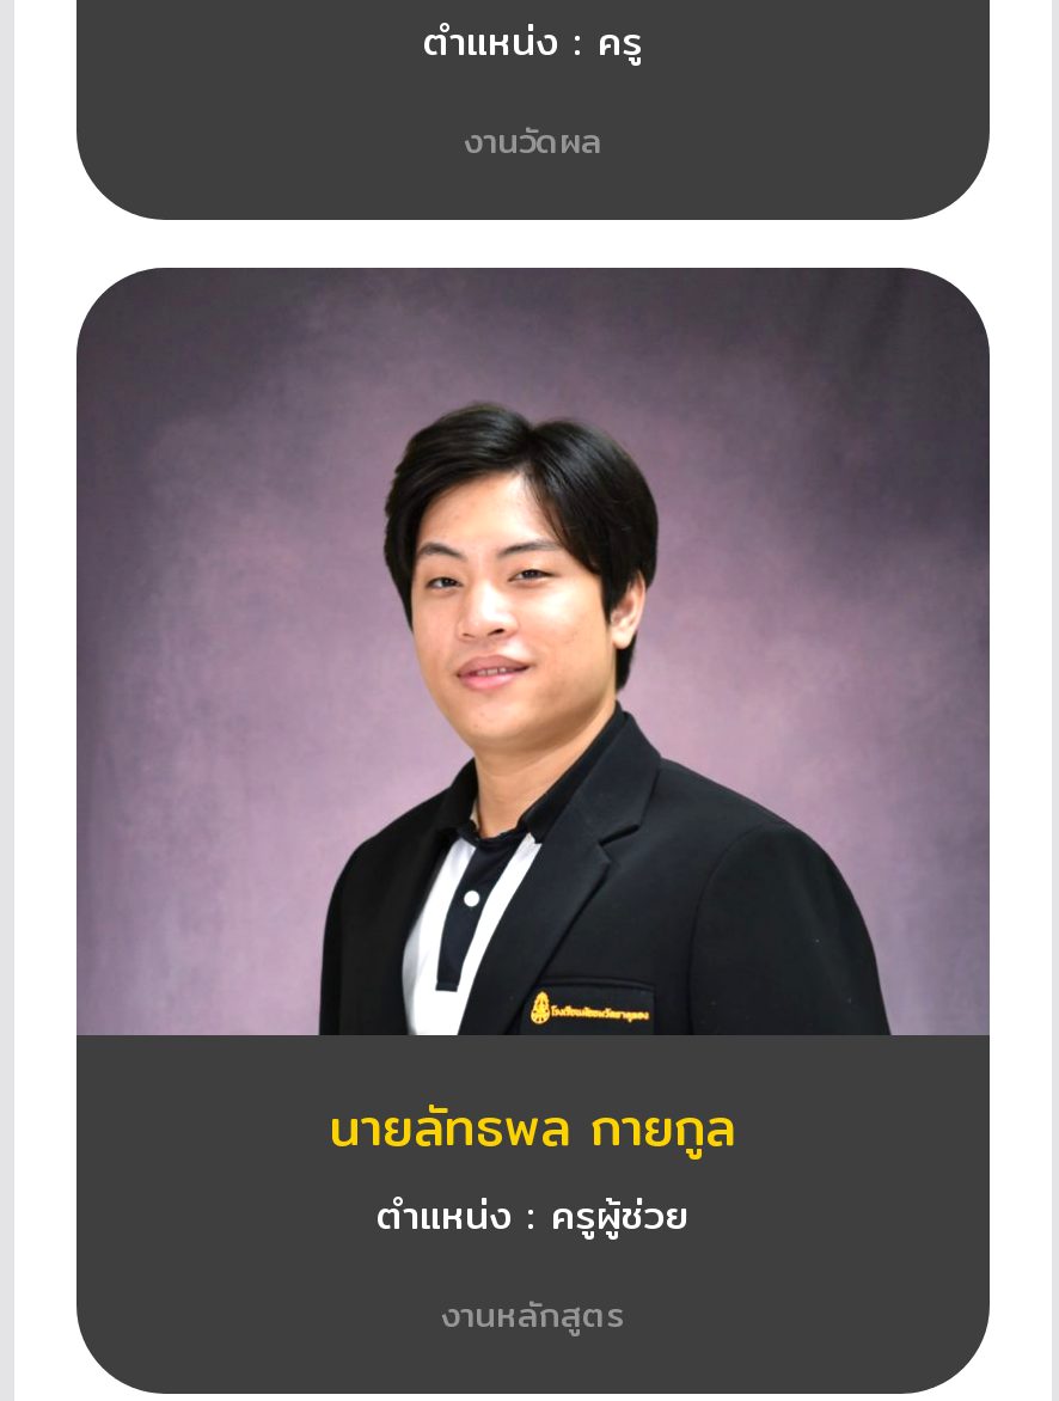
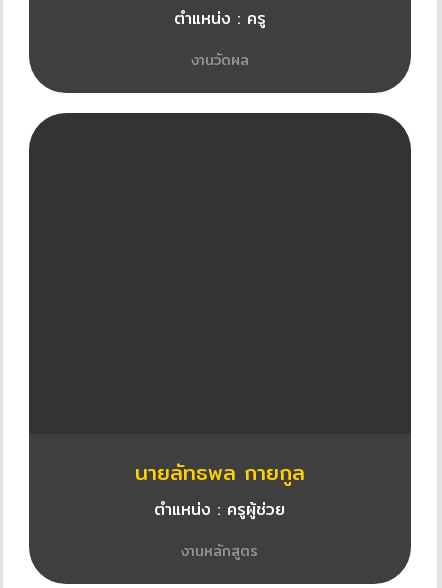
- [image]
